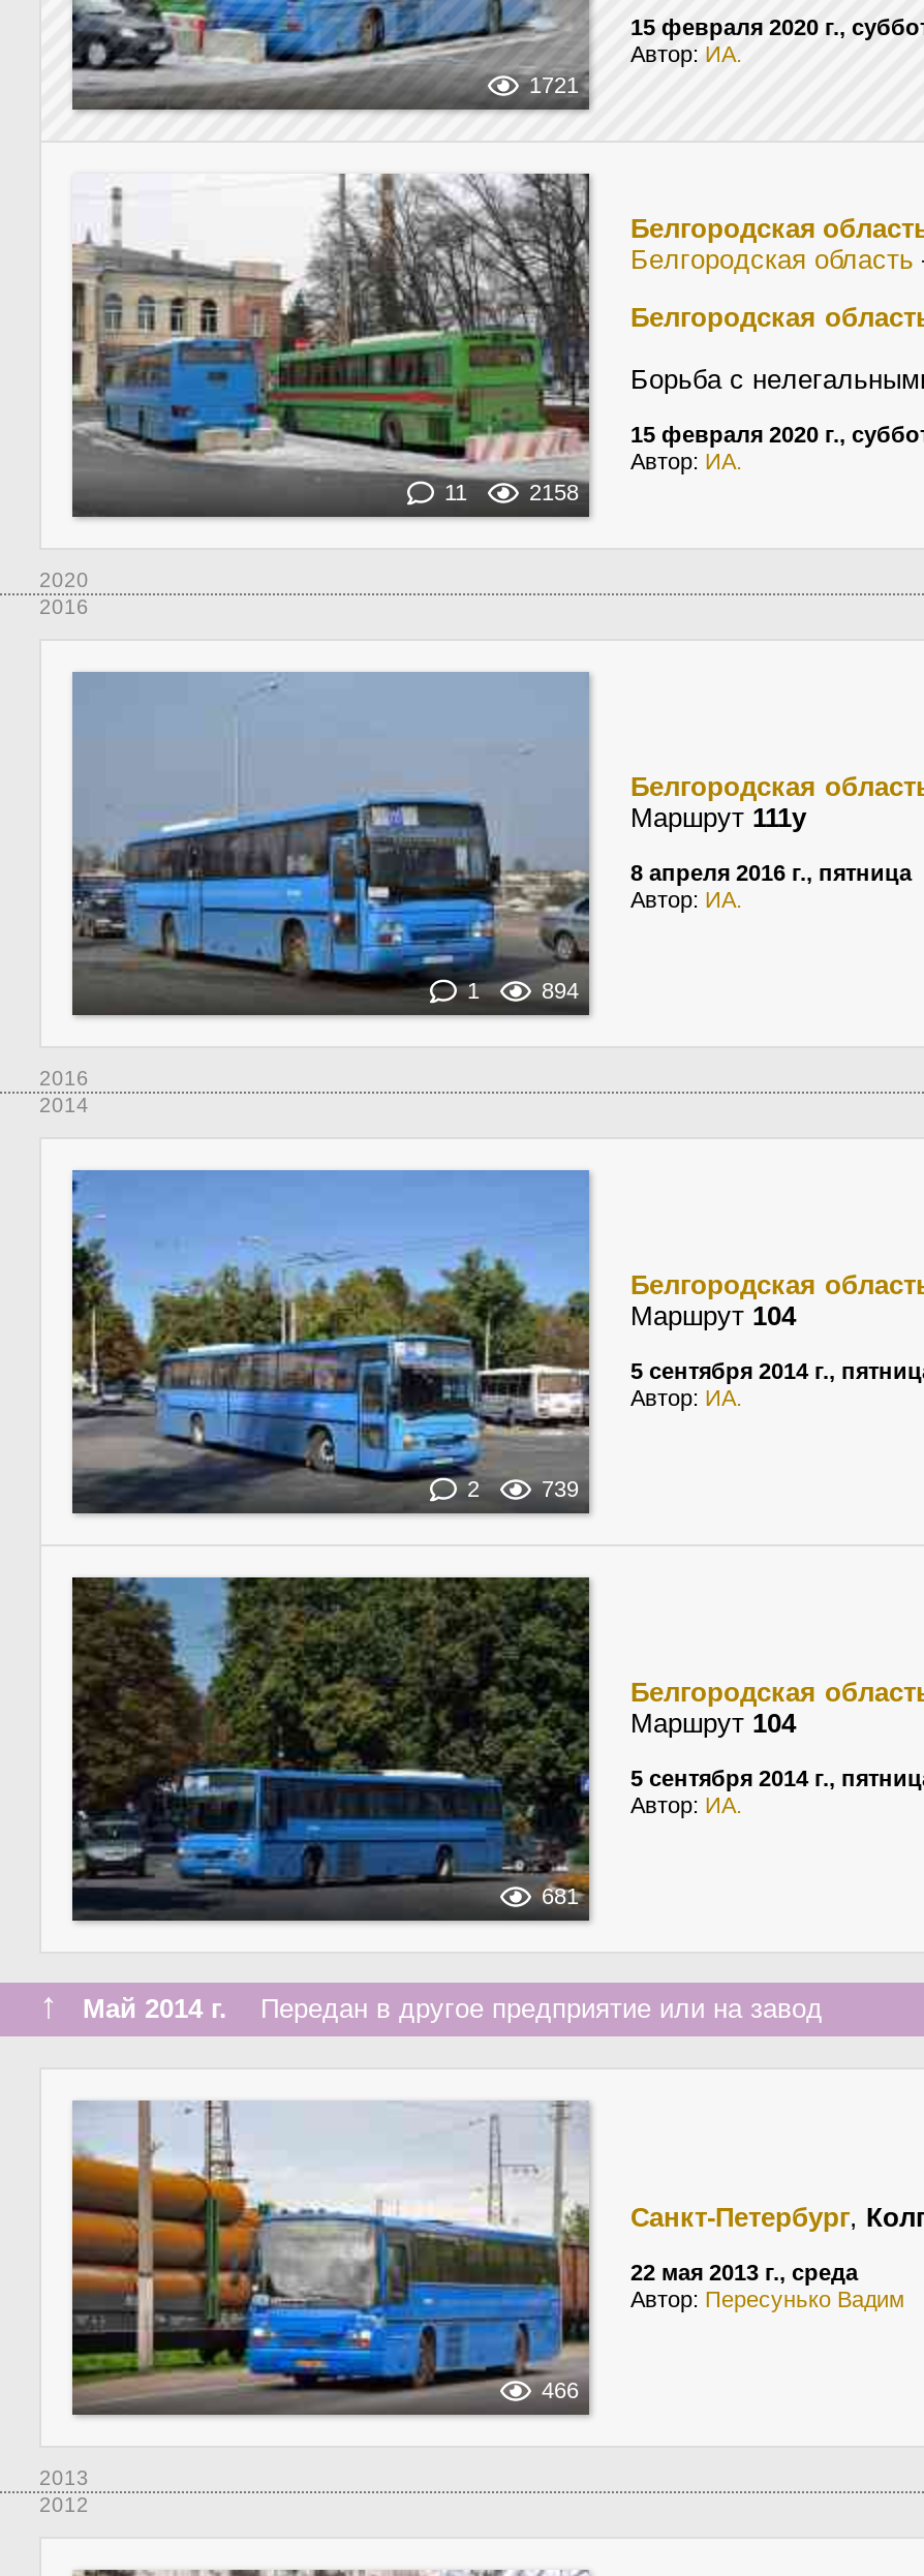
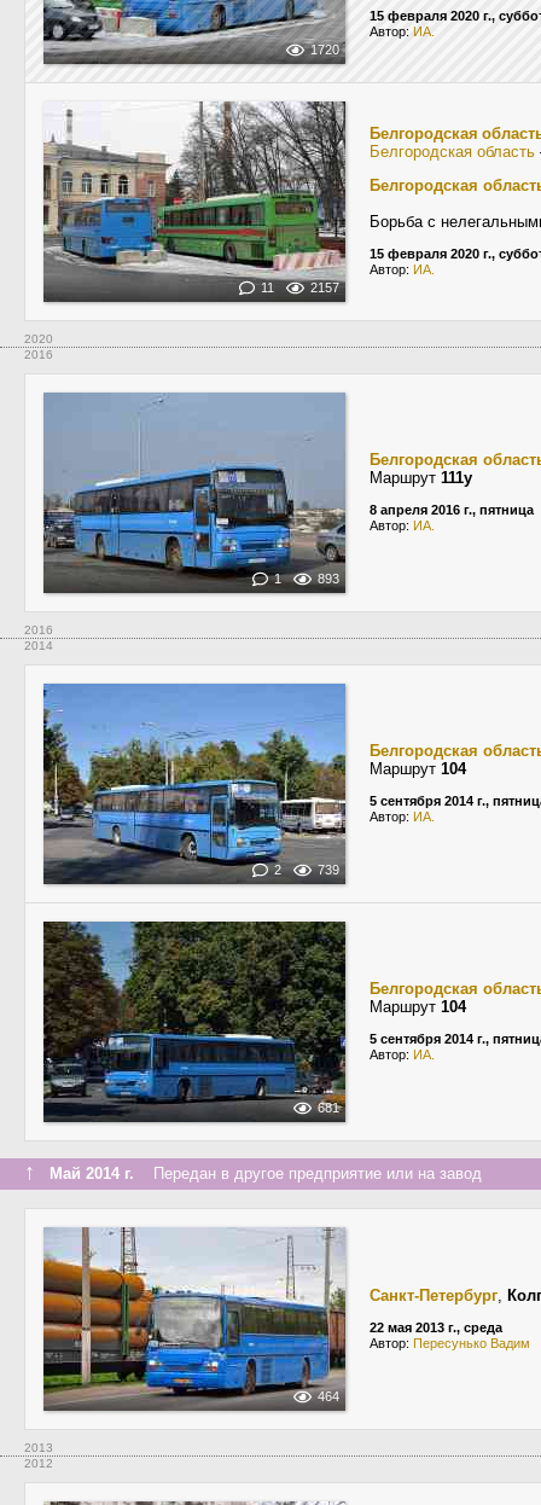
- 1721
+ 1720

- 2158
+ 2157

- 894
+ 893

- 466
+ 464
